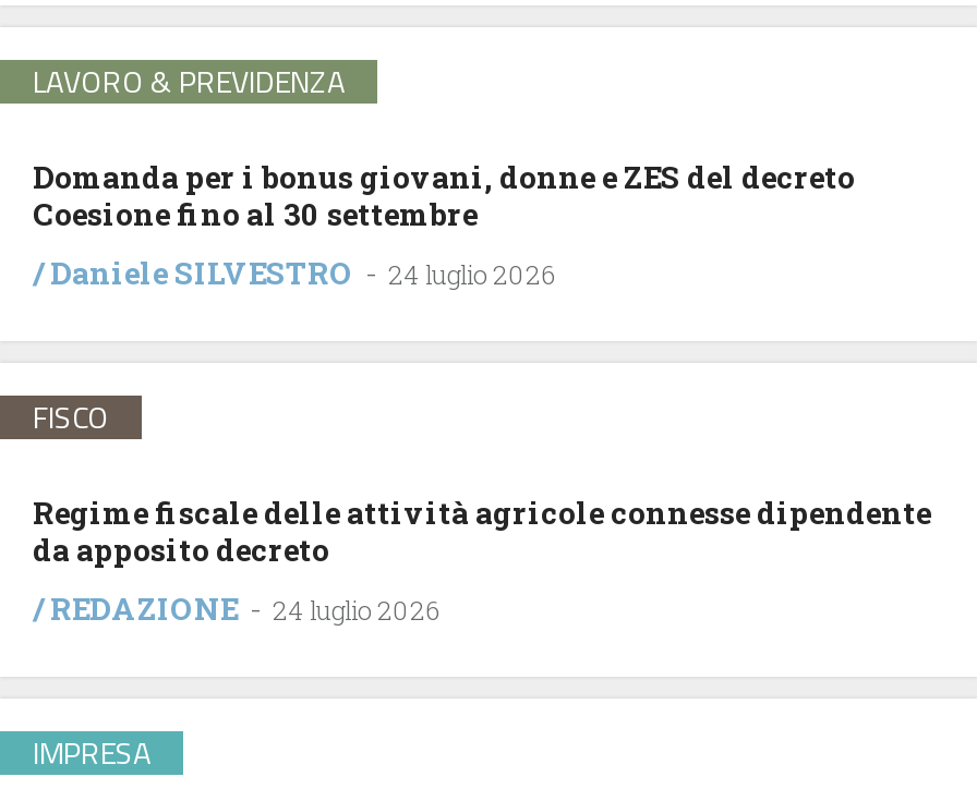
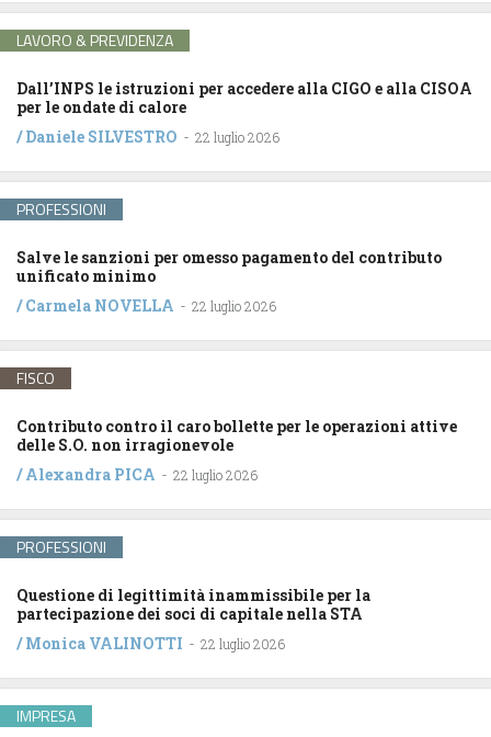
- Domanda per i bonus giovani, donne e ZES del decreto
- Coesione fino al 30 settembre
- /Daniele SILVESTRO - 24 luglio 2026
+ Dall’INPS le istruzioni per accedere alla CIGO e alla CISOA
+ per le ondate di calore
+ /Daniele SILVESTRO - 22 luglio 2026
+ PROFESSIONI
+ Salve le sanzioni per omesso pagamento del contributo
+ unificato minimo
+ /Carmela NOVELLA - 22 luglio 2026

- Regime fiscale delle attività agricole connesse dipendente
- da apposito decreto
- /REDAZIONE - 24 luglio 2026
+ Contributo contro il caro bollette per le operazioni attive
+ delle S.O. non irragionevole
+ /Alexandra PICA - 22 luglio 2026
+ PROFESSIONI
+ Questione di legittimità inammissibile per la
+ partecipazione dei soci di capitale nella STA
+ /Monica VALINOTTI - 22 luglio 2026
